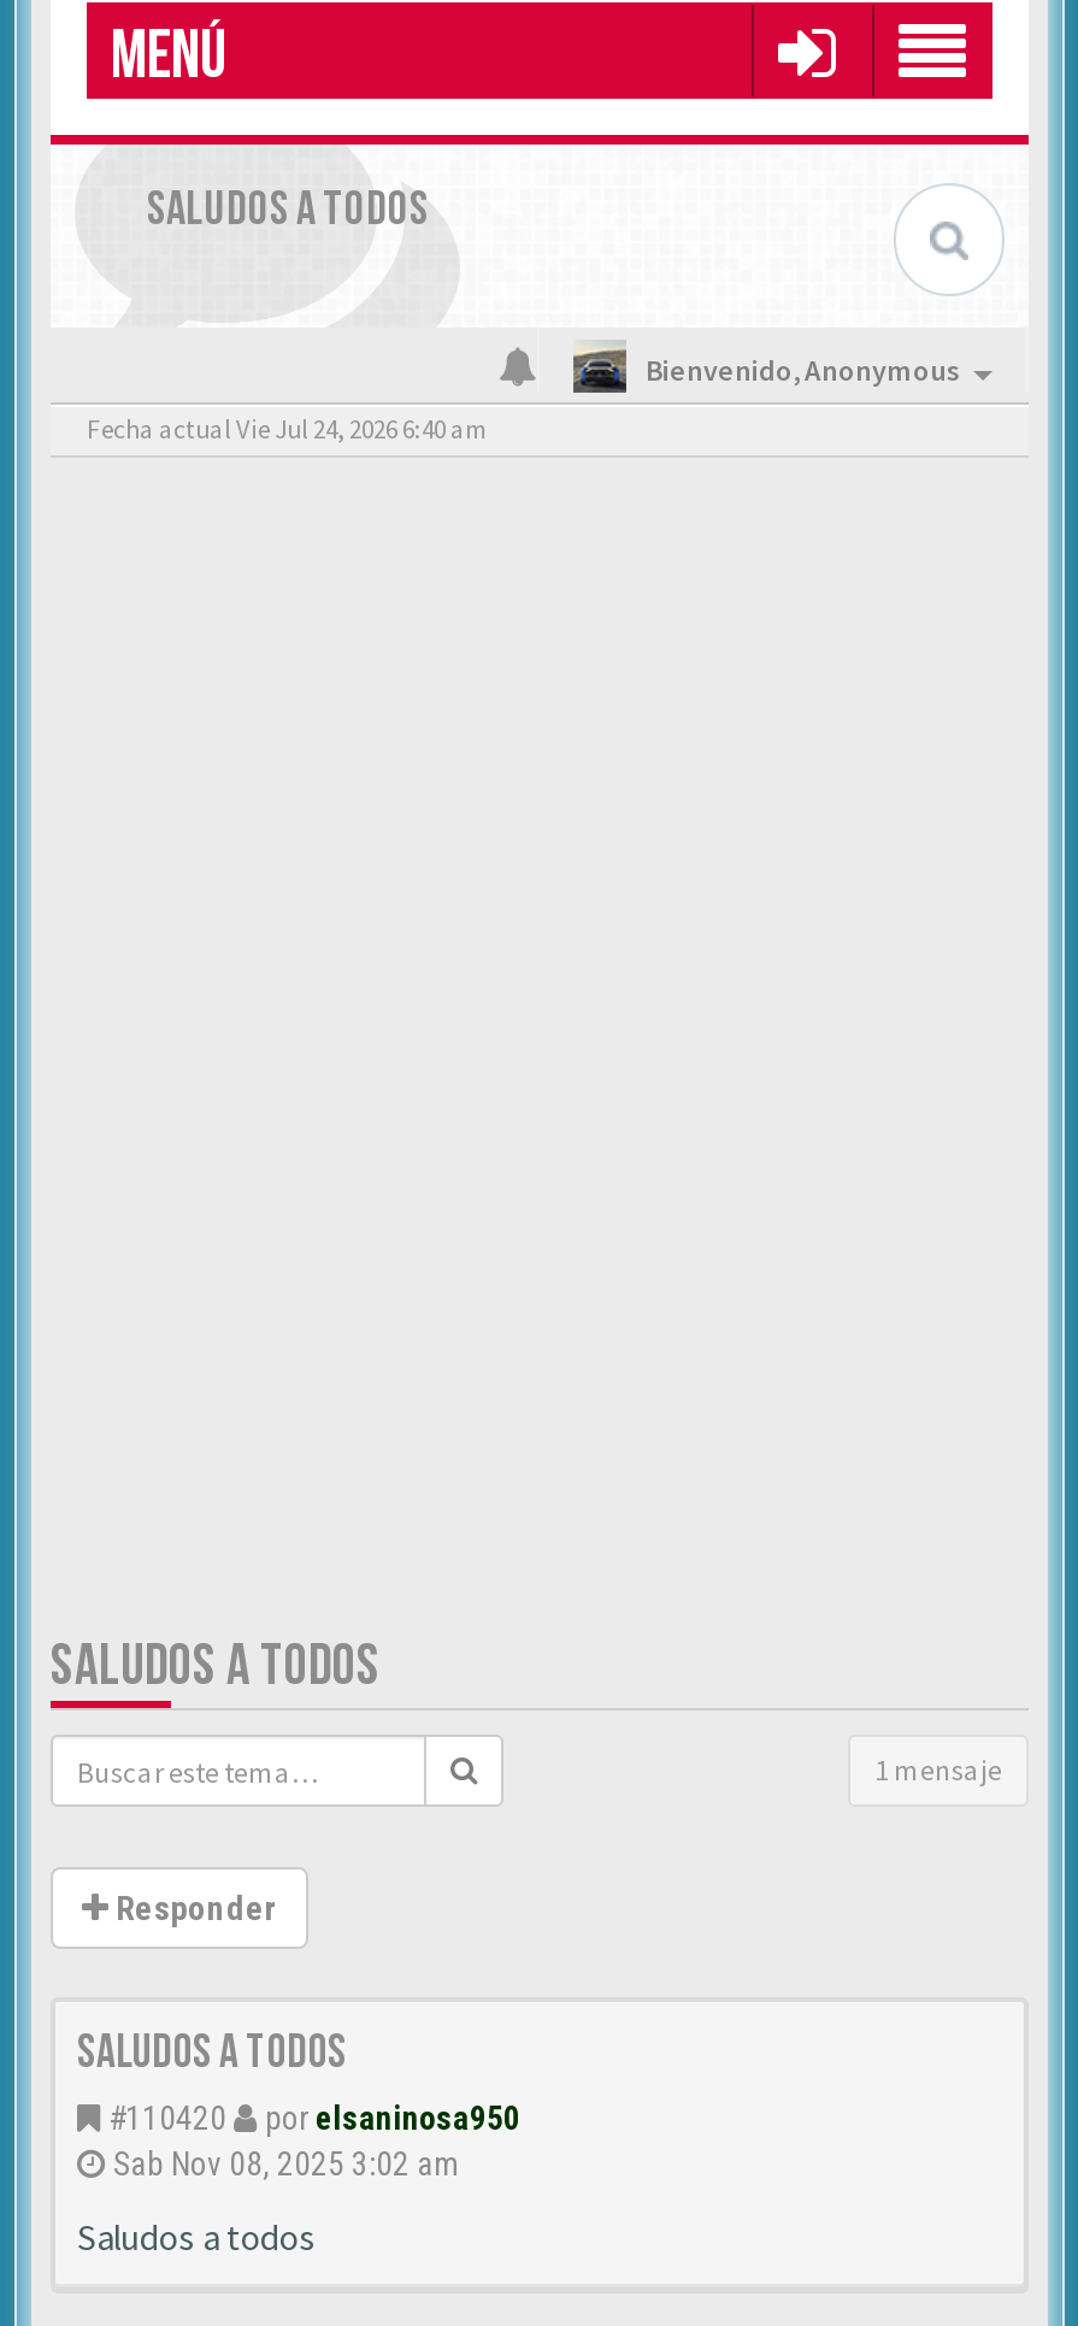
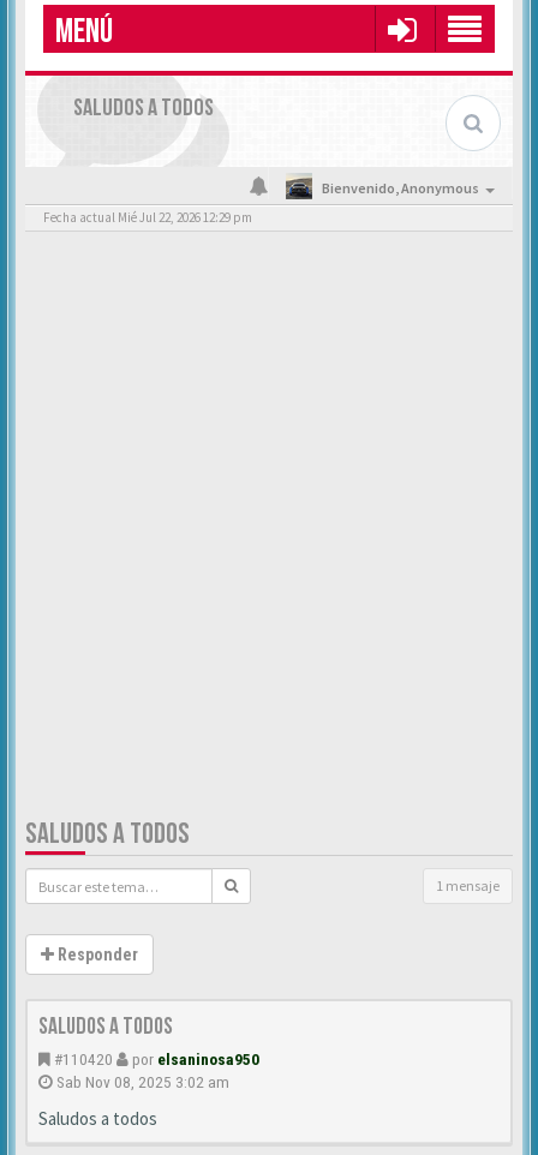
- Fecha actual Vie Jul 24, 2026 6:40 am
+ Fecha actual Mié Jul 22, 2026 12:29 pm
